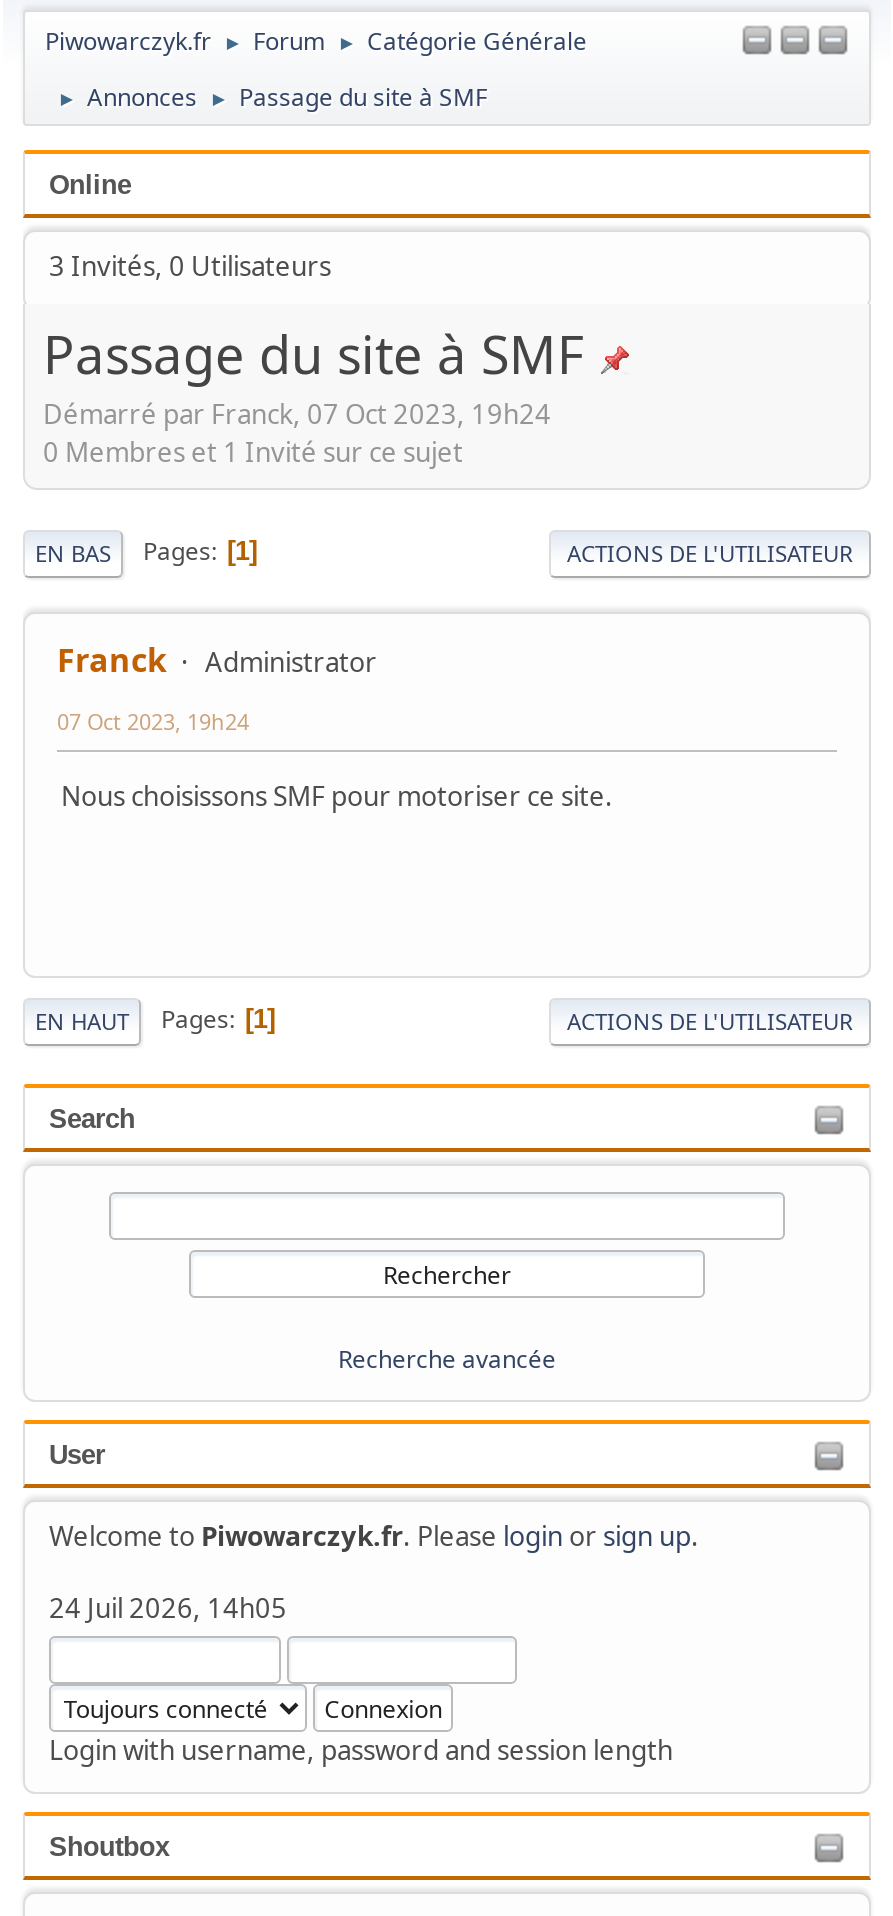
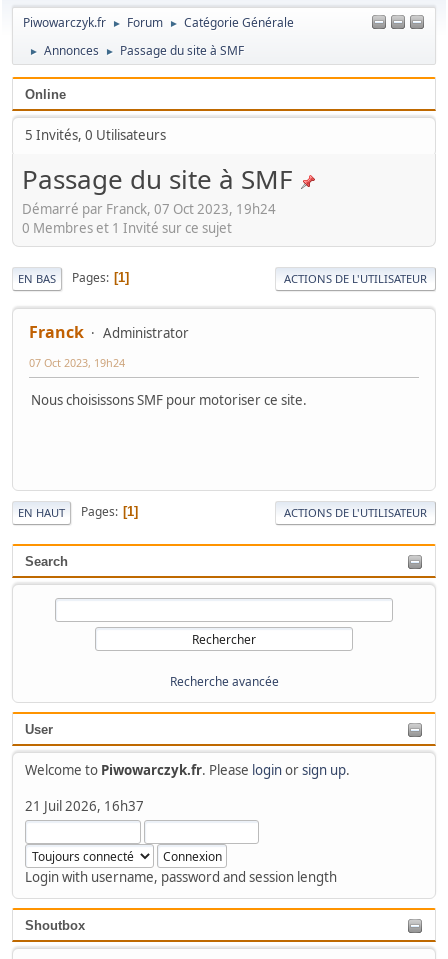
- 3 Invités, 0 Utilisateurs
+ 5 Invités, 0 Utilisateurs

- 24 Juil 2026, 14h05
+ 21 Juil 2026, 16h37
